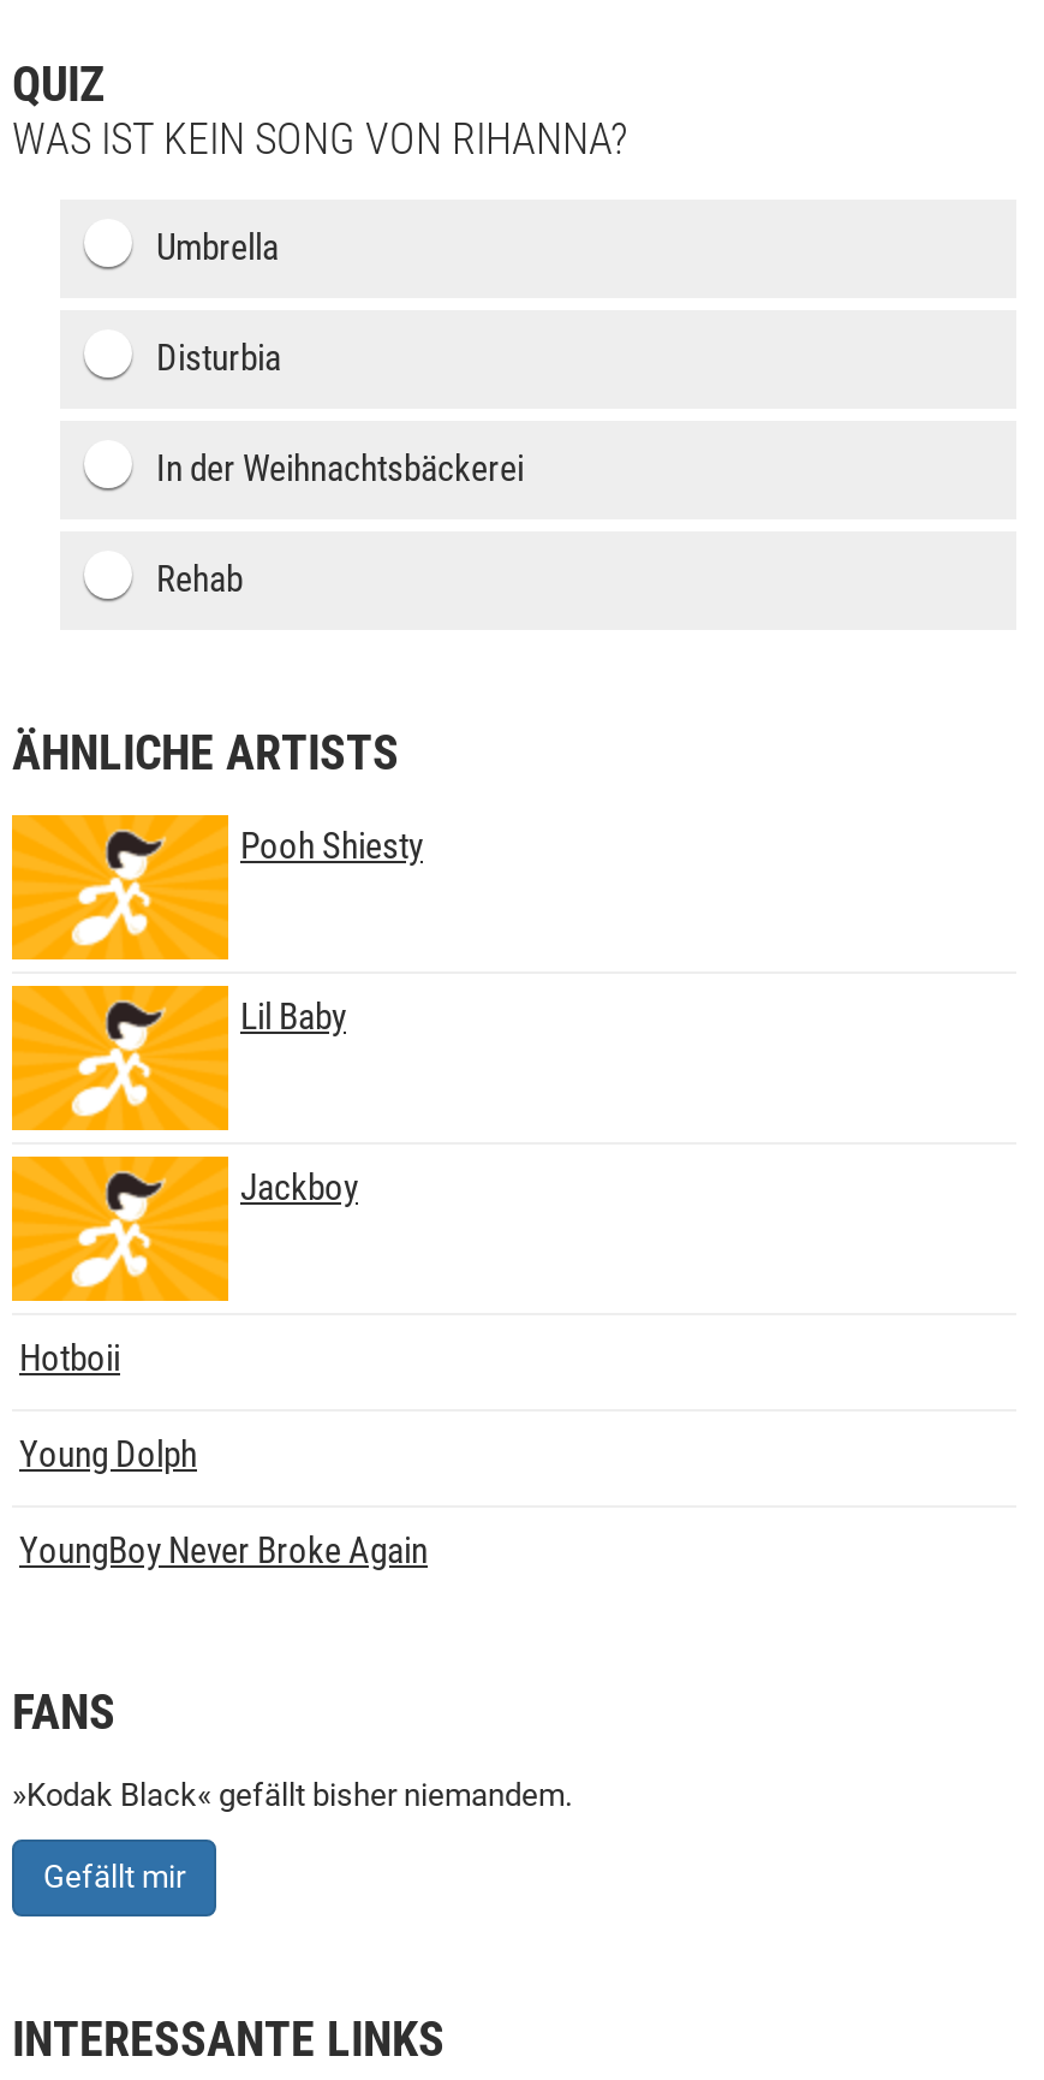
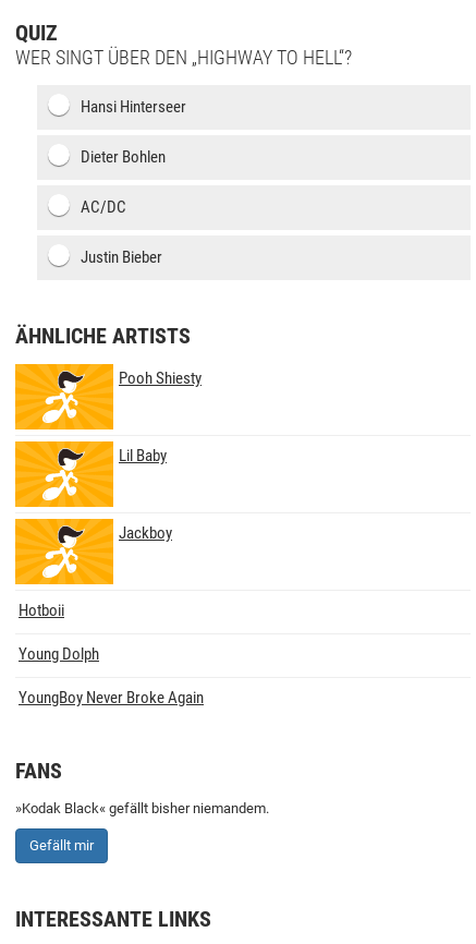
- WAS IST KEIN SONG VON RIHANNA?
+ WER SINGT ÜBER DEN „HIGHWAY TO HELL“?

- Umbrella
+ Hansi Hinterseer

- Disturbia
+ Dieter Bohlen

- In der Weihnachtsbäckerei
+ AC/DC

- Rehab
+ Justin Bieber
